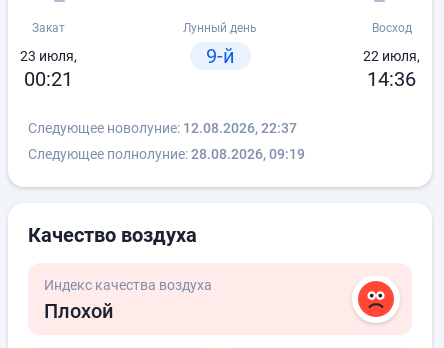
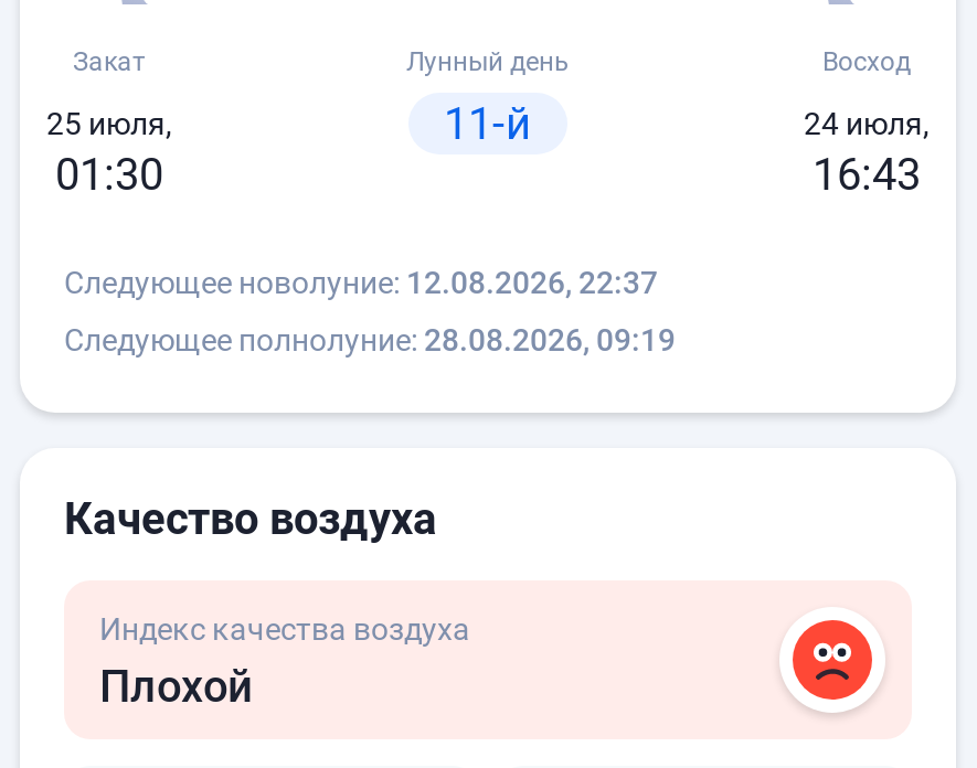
- 23 июля,
+ 25 июля,

- 9-й
+ 11-й

- 22 июля,
+ 24 июля,

- 00:21
+ 01:30

- 14:36
+ 16:43
